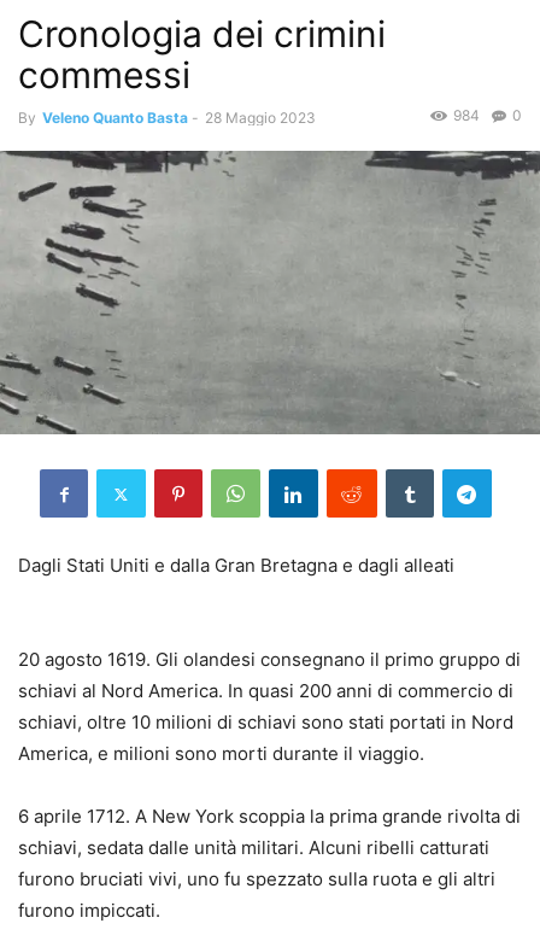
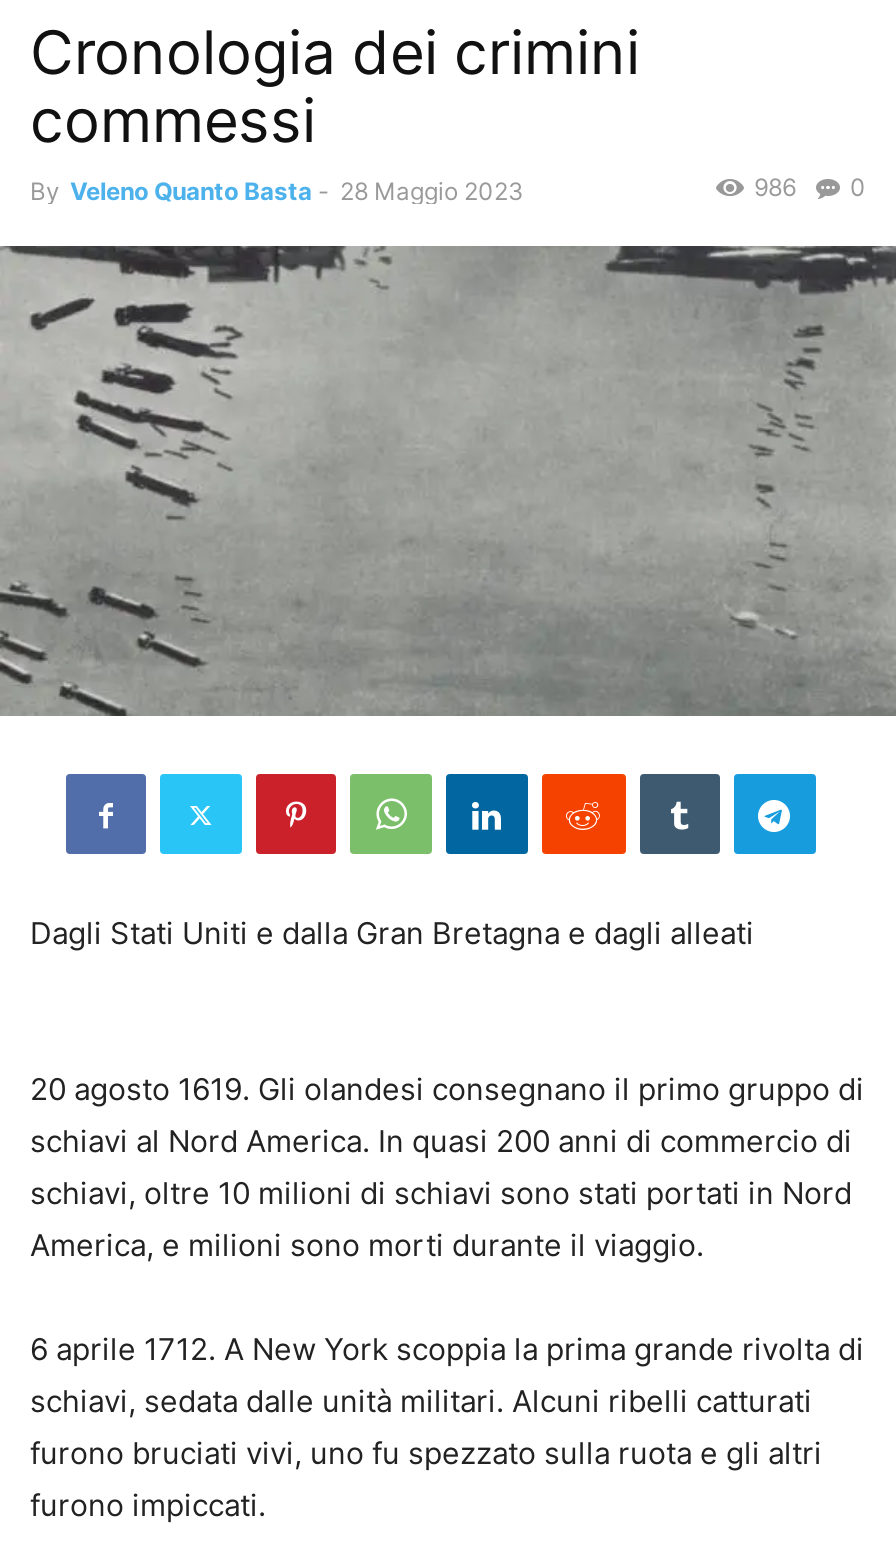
- 984 0
+ 986 0
